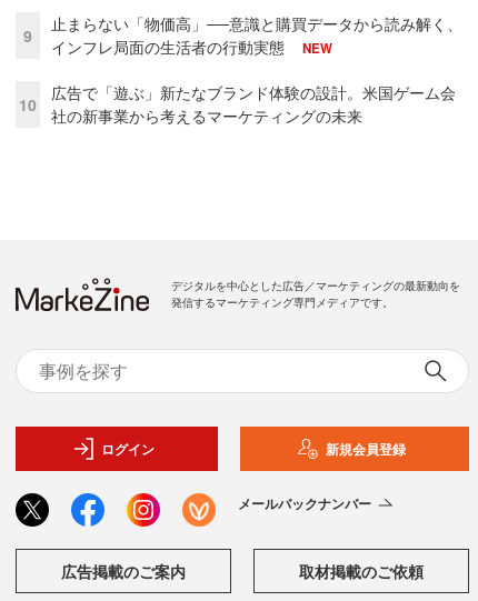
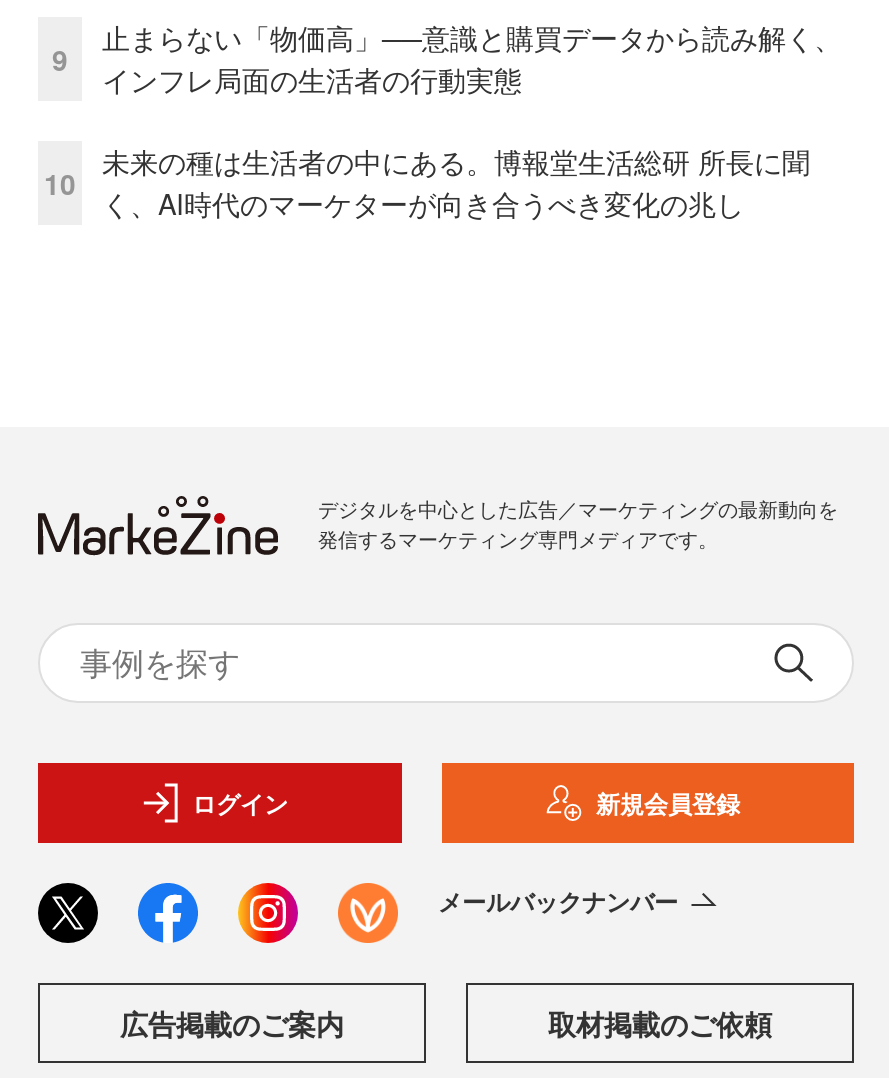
- NEW

- 広告で「遊ぶ」新たなブランド体験の設計。米国ゲーム会
- 社の新事業から考えるマーケティングの未来
+ 未来の種は生活者の中にある。博報堂生活総研 所長に聞
+ く、AI時代のマーケターが向き合うべき変化の兆し
